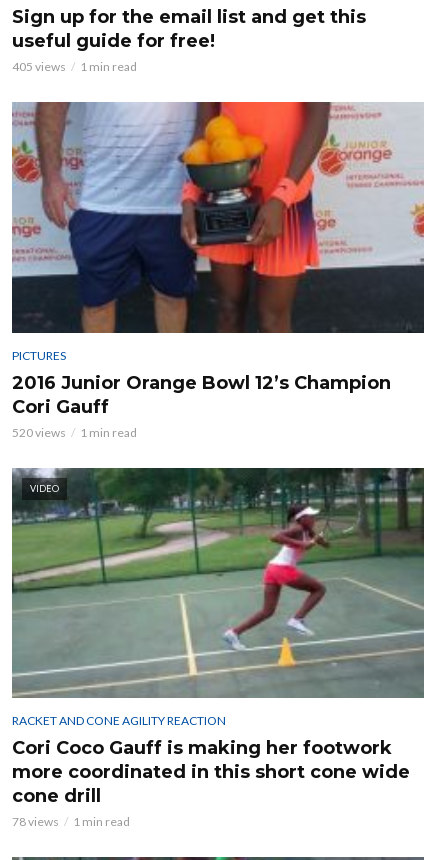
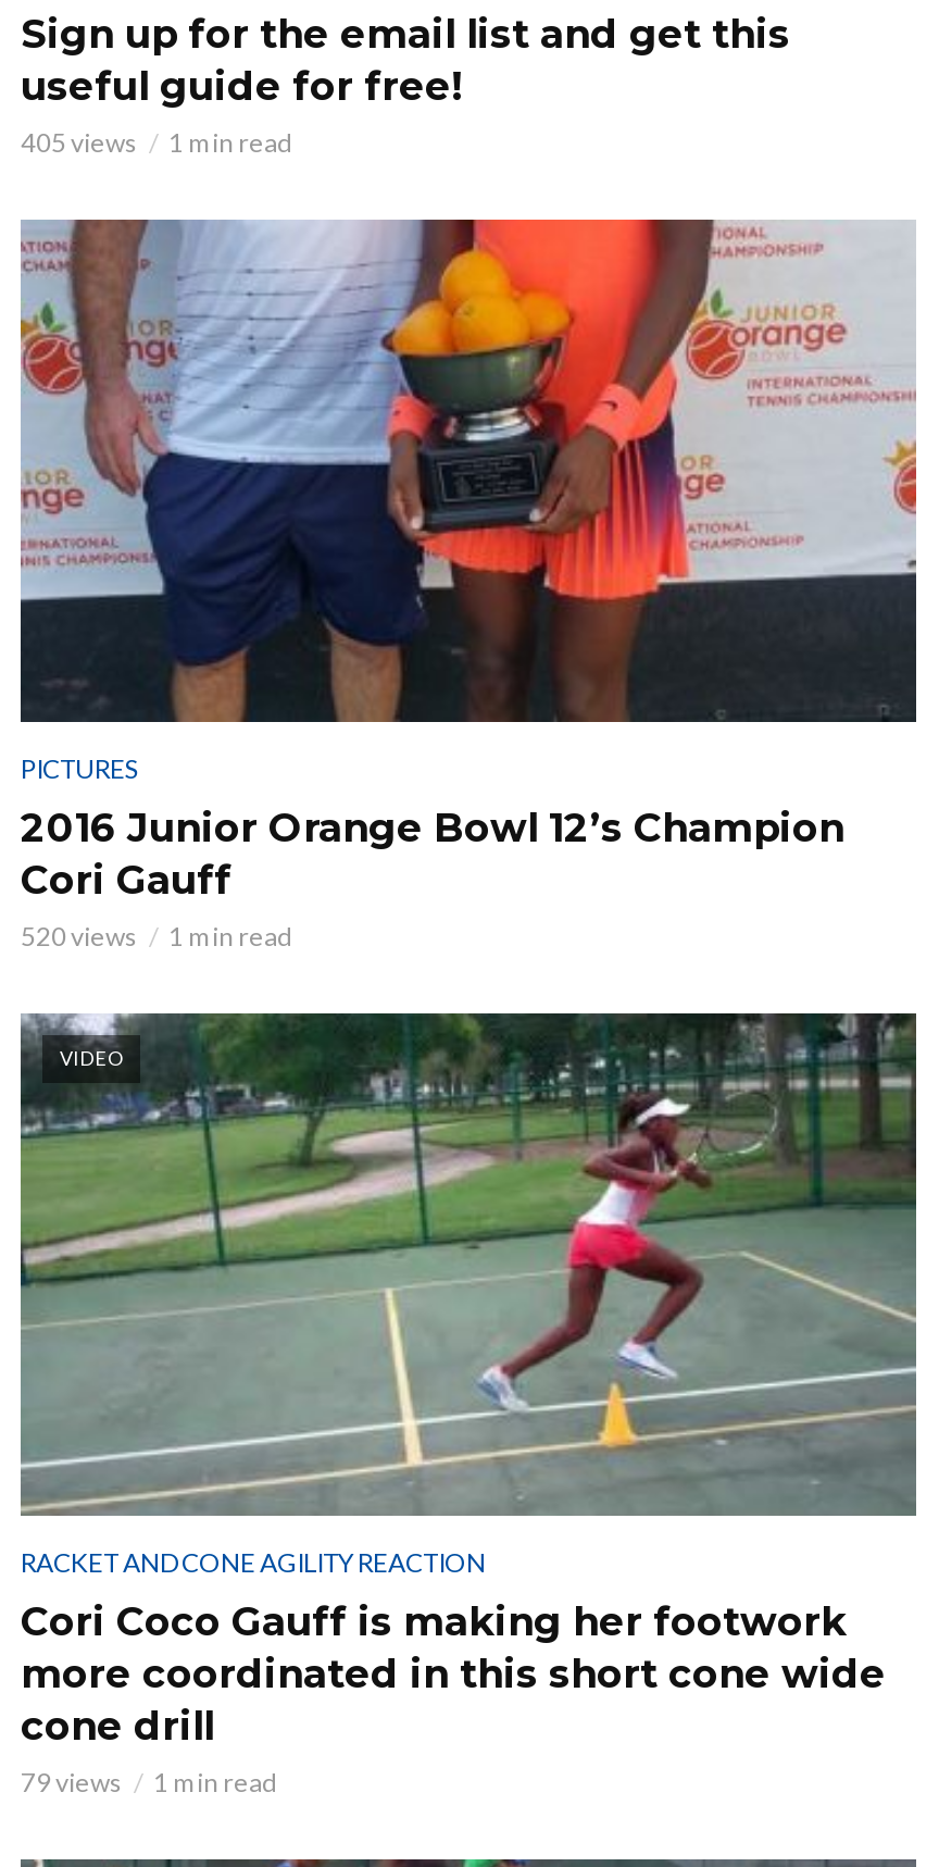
- 78 views 1 min read
+ 79 views 1 min read
